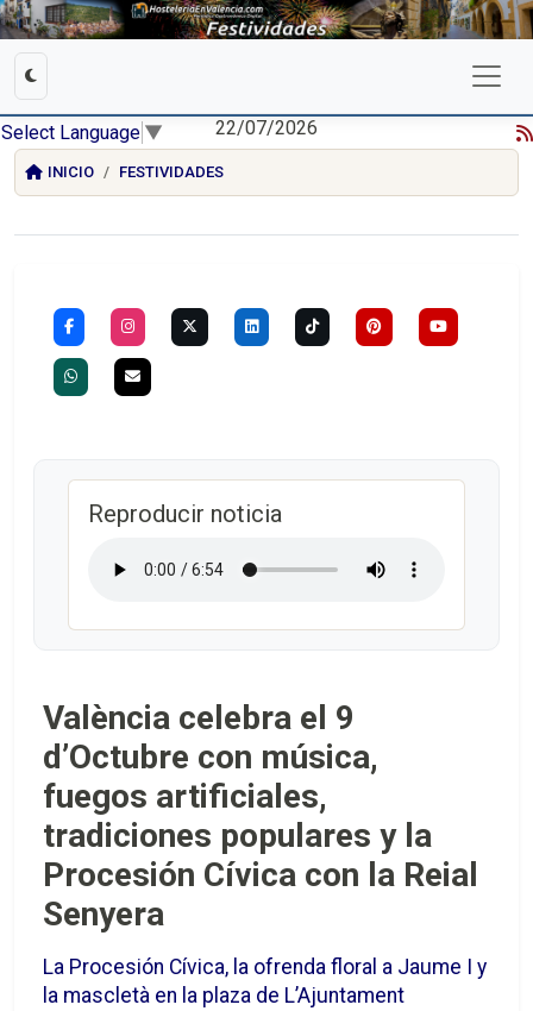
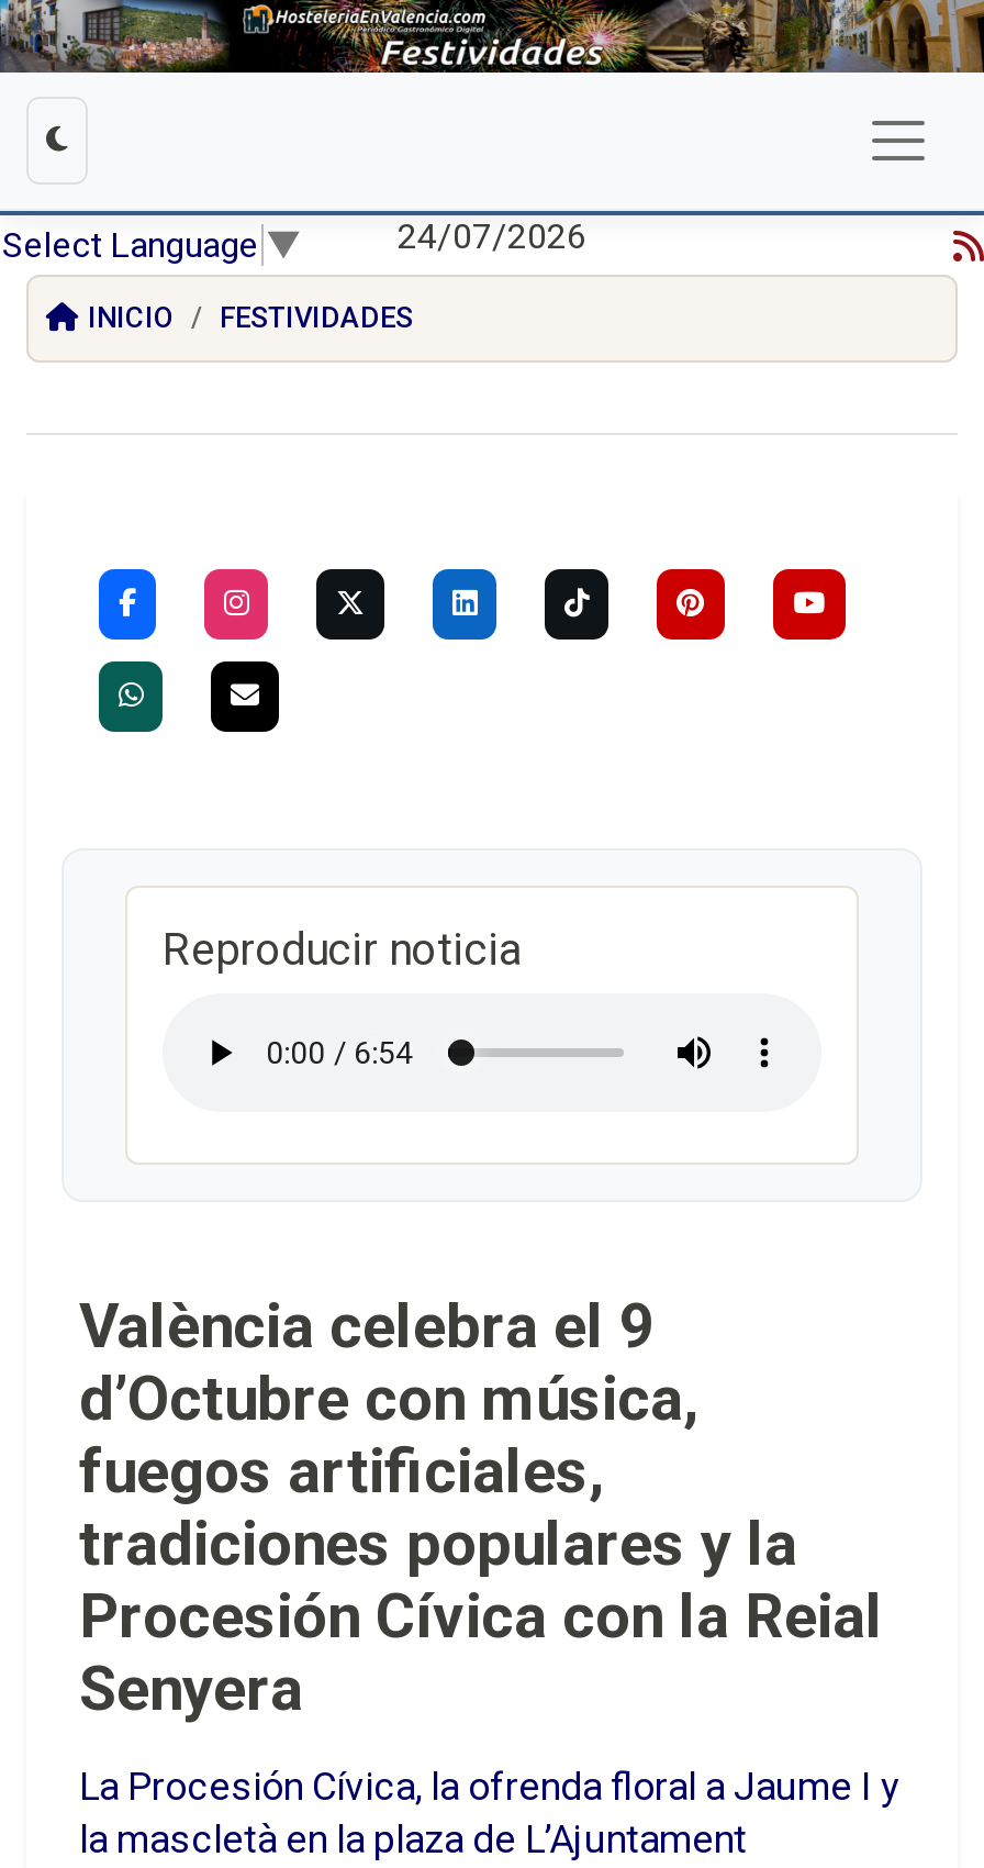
- 22/07/2026
+ 24/07/2026
